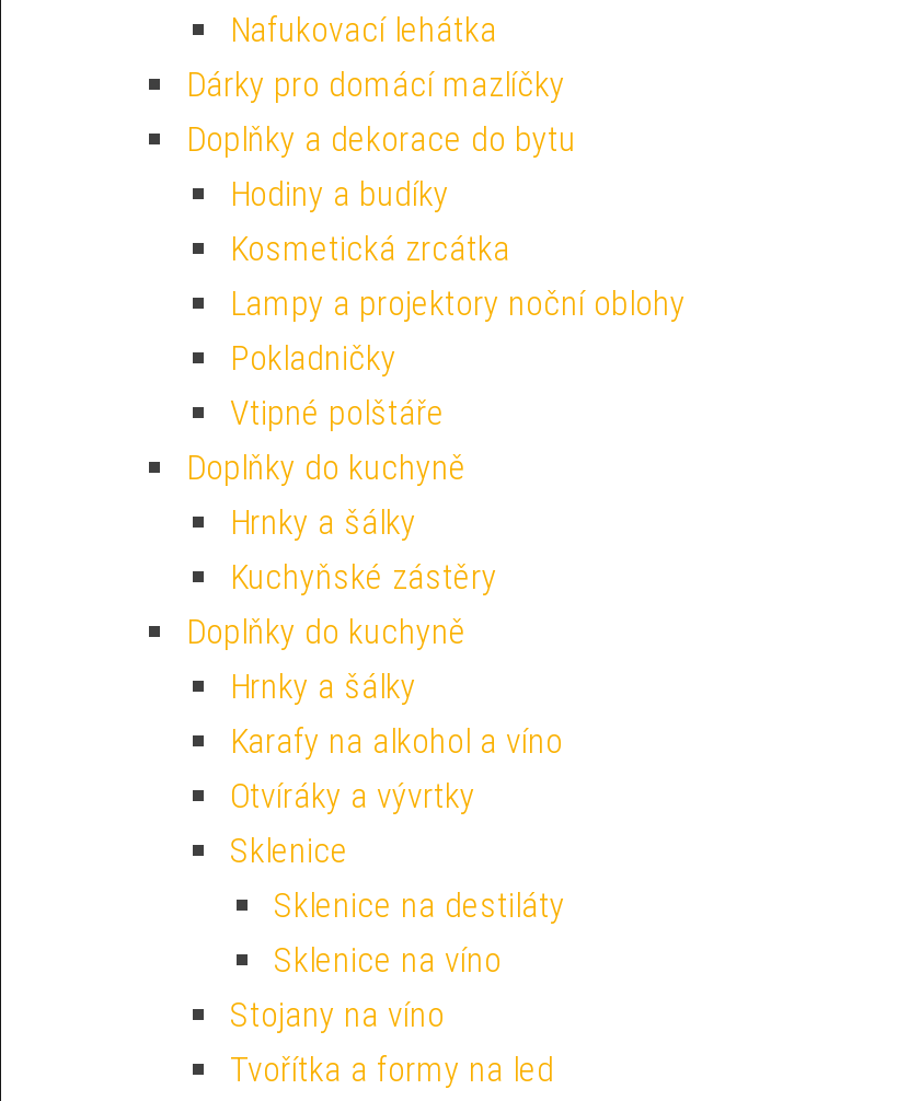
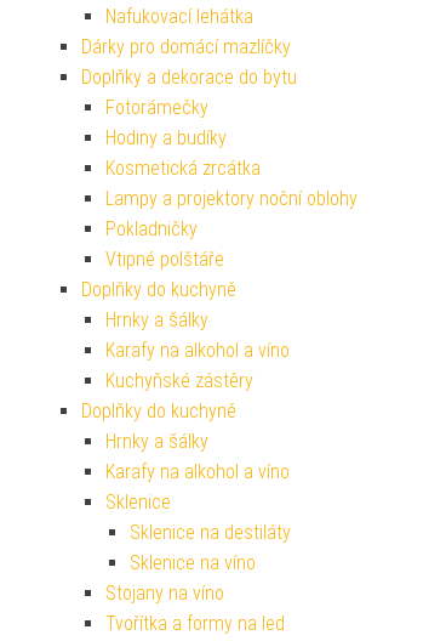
+ Fotorámečky

moved down: Kuchyňské zástěry | Doplňky do kuchyně | Hrnky a šálky | Karafy na alkohol a víno

+ Karafy na alkohol a víno

- Otvíráky a vývrtky
